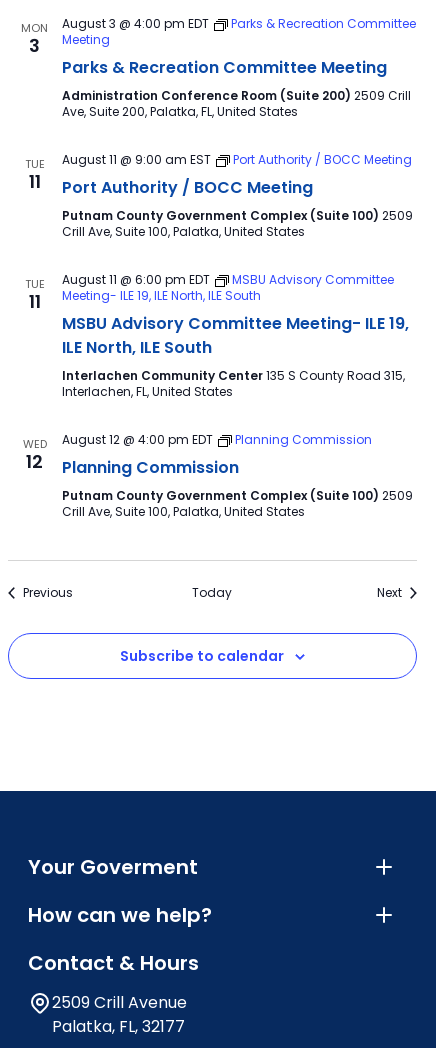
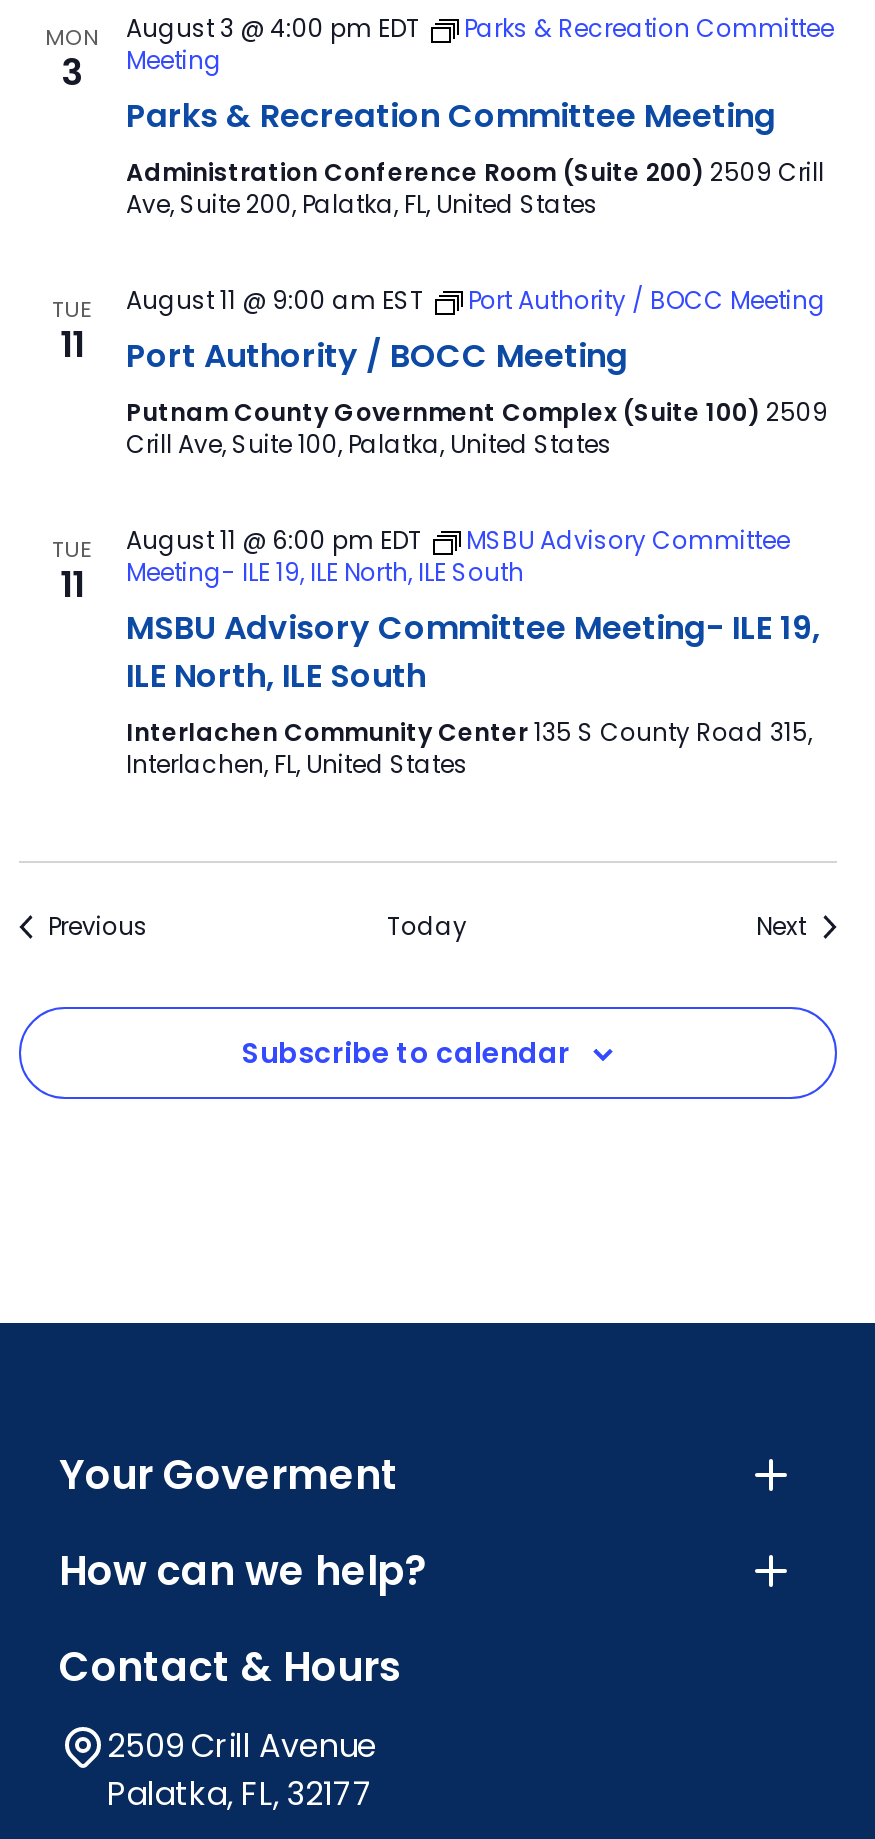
- WED
- 12

- August 12 @ 4:00 pm EDT
- Planning Commission
- Planning Commission
- Putnam County Government Complex (Suite 100) 2509
- Crill Ave, Suite 100, Palatka, United States
